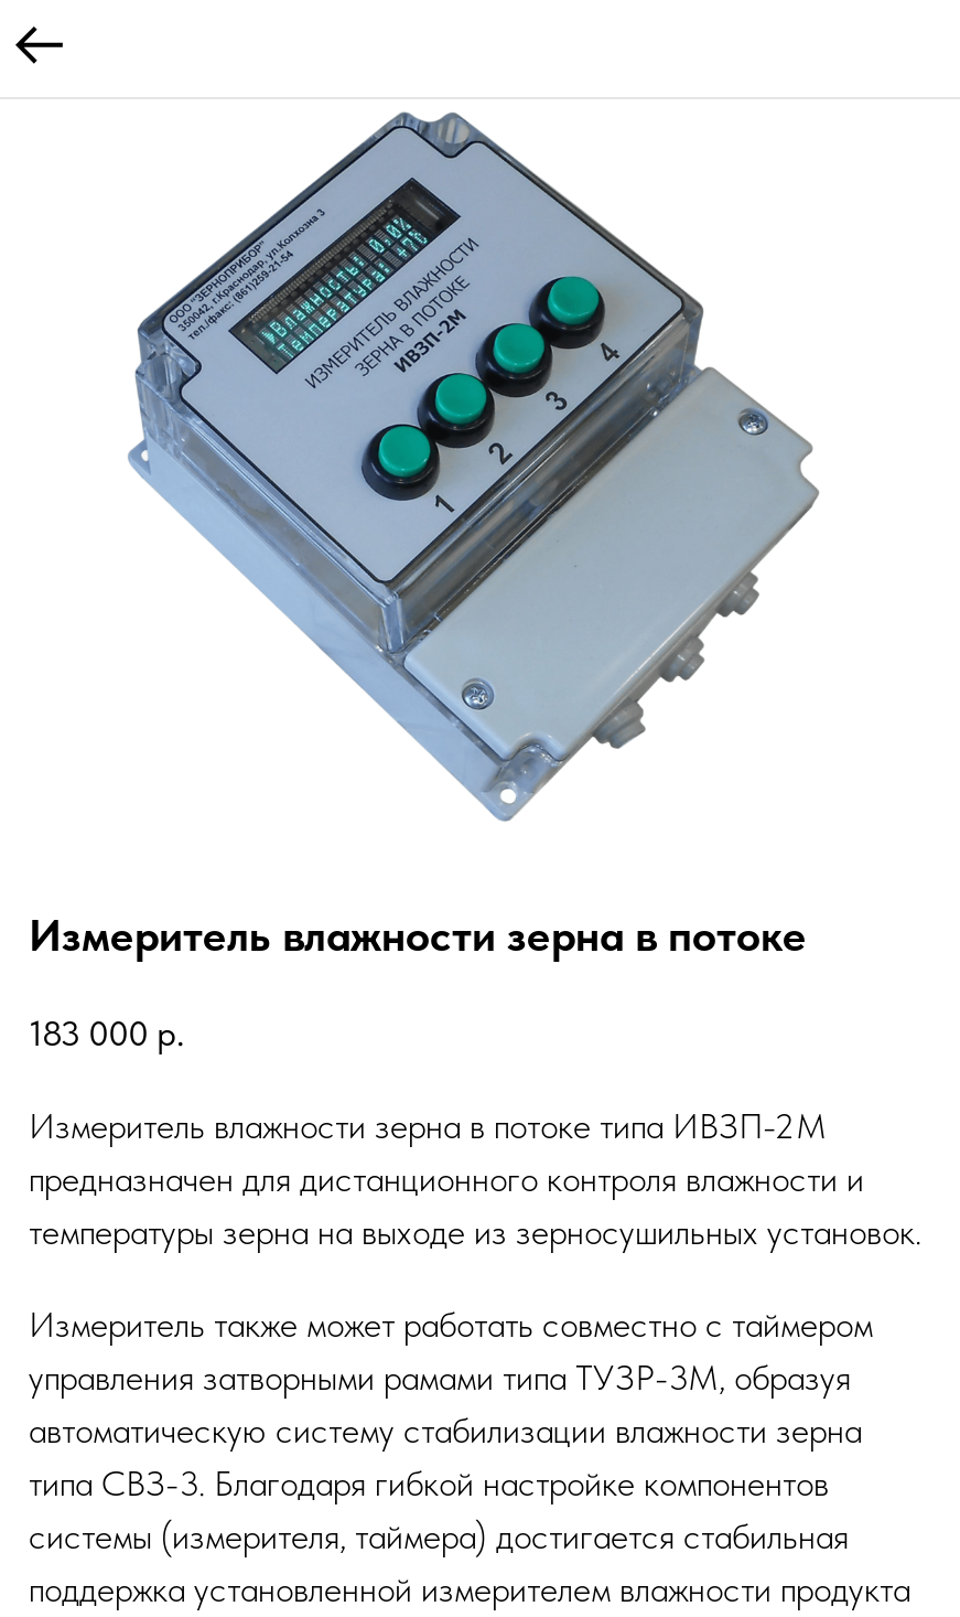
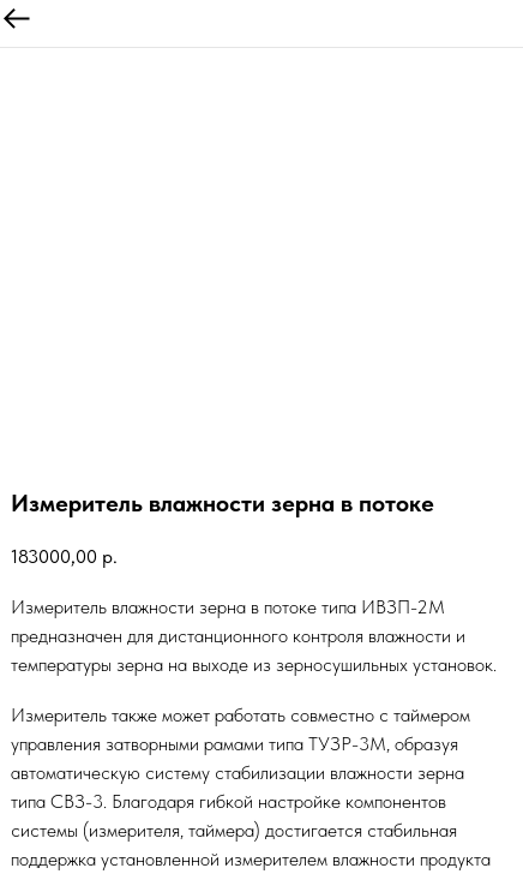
- [image]

- 183 000 р.
+ 183000,00 р.
